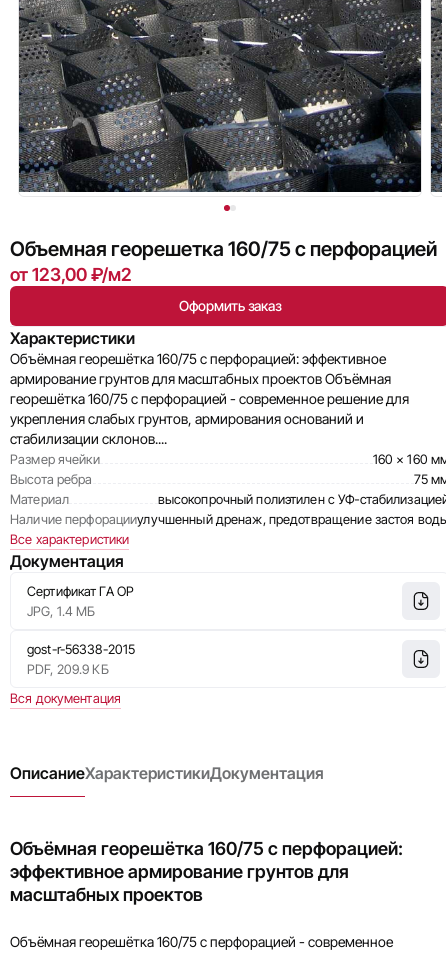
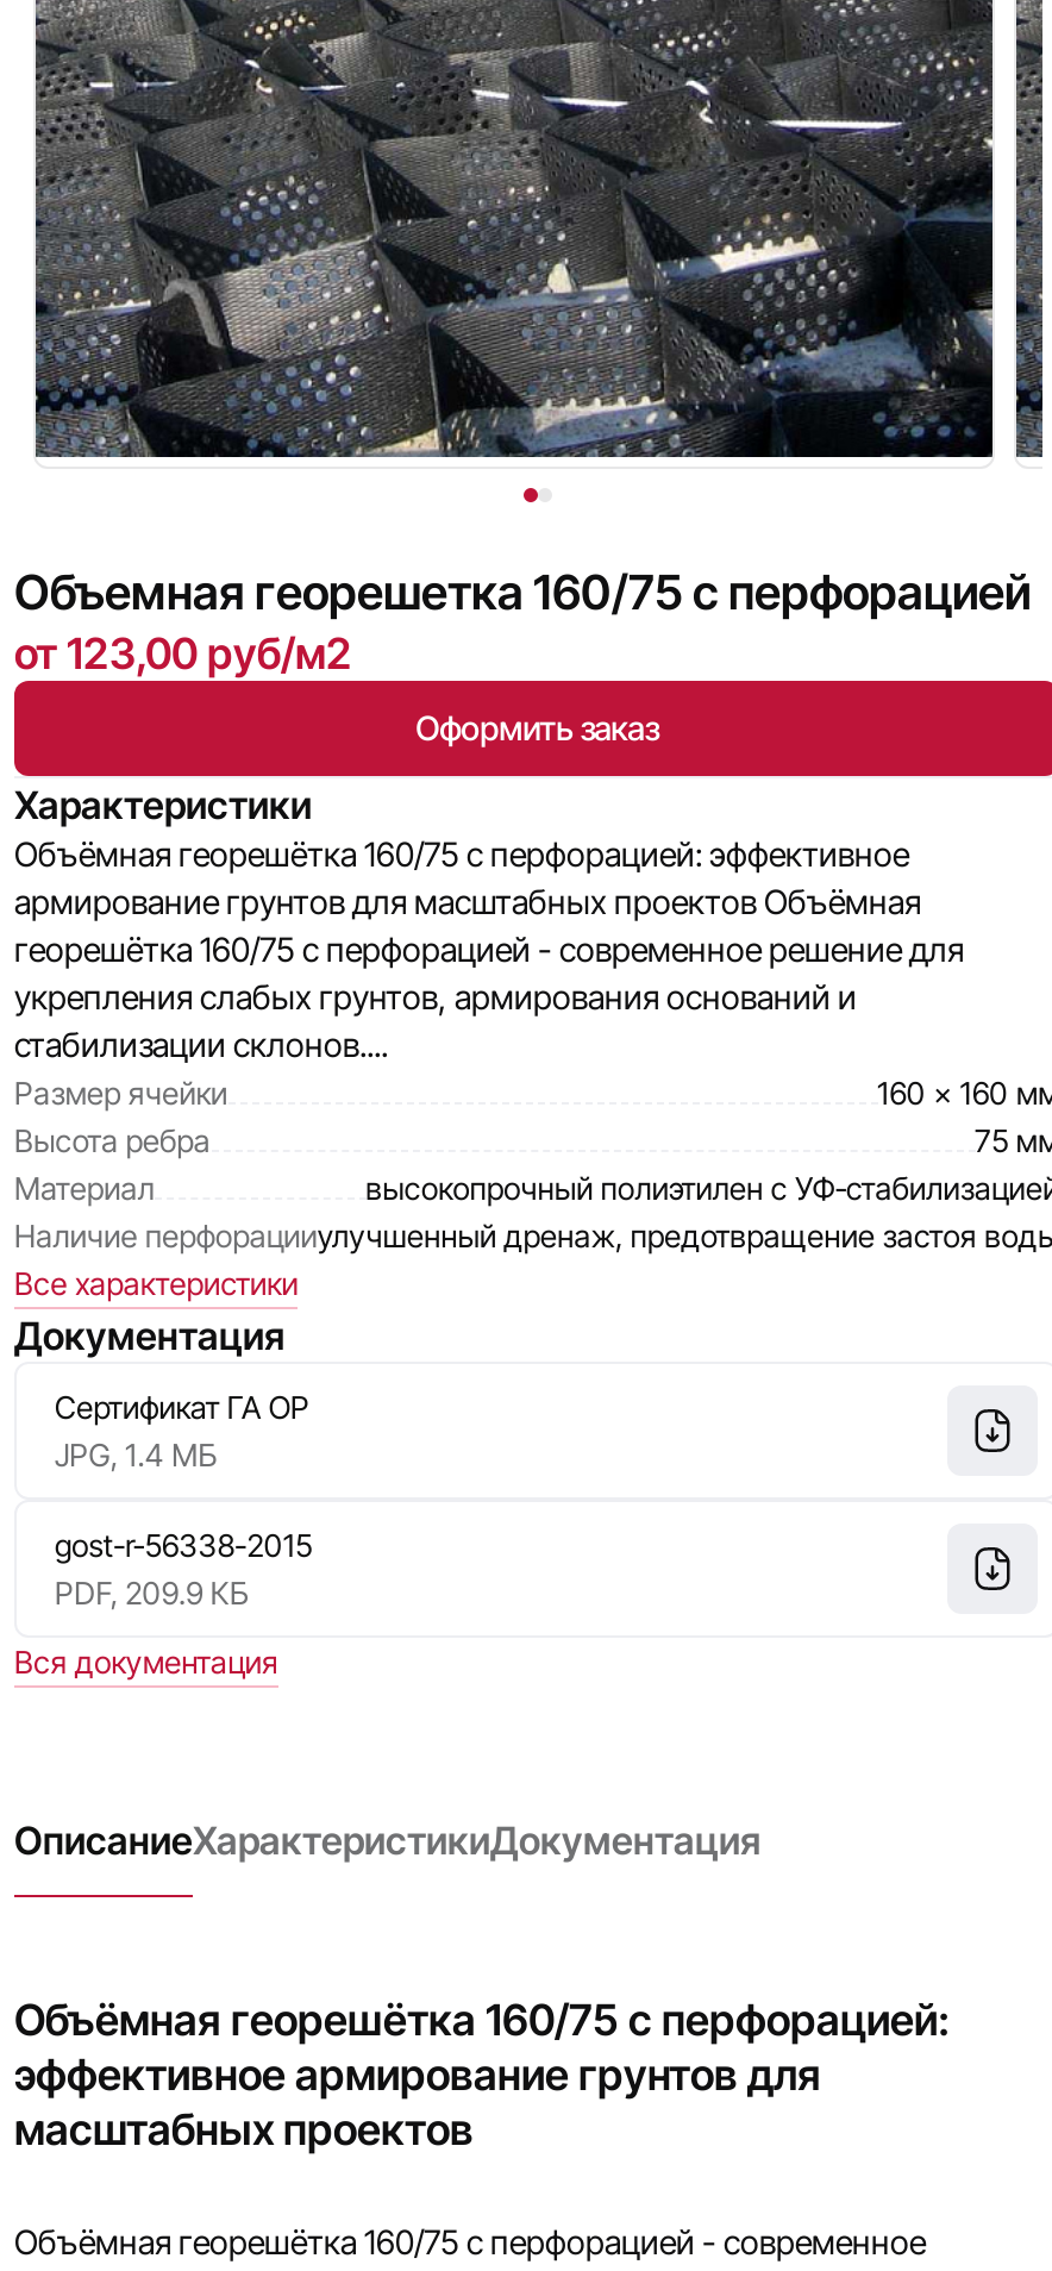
- от 123,00 ₽/м2
+ от 123,00 руб/м2
